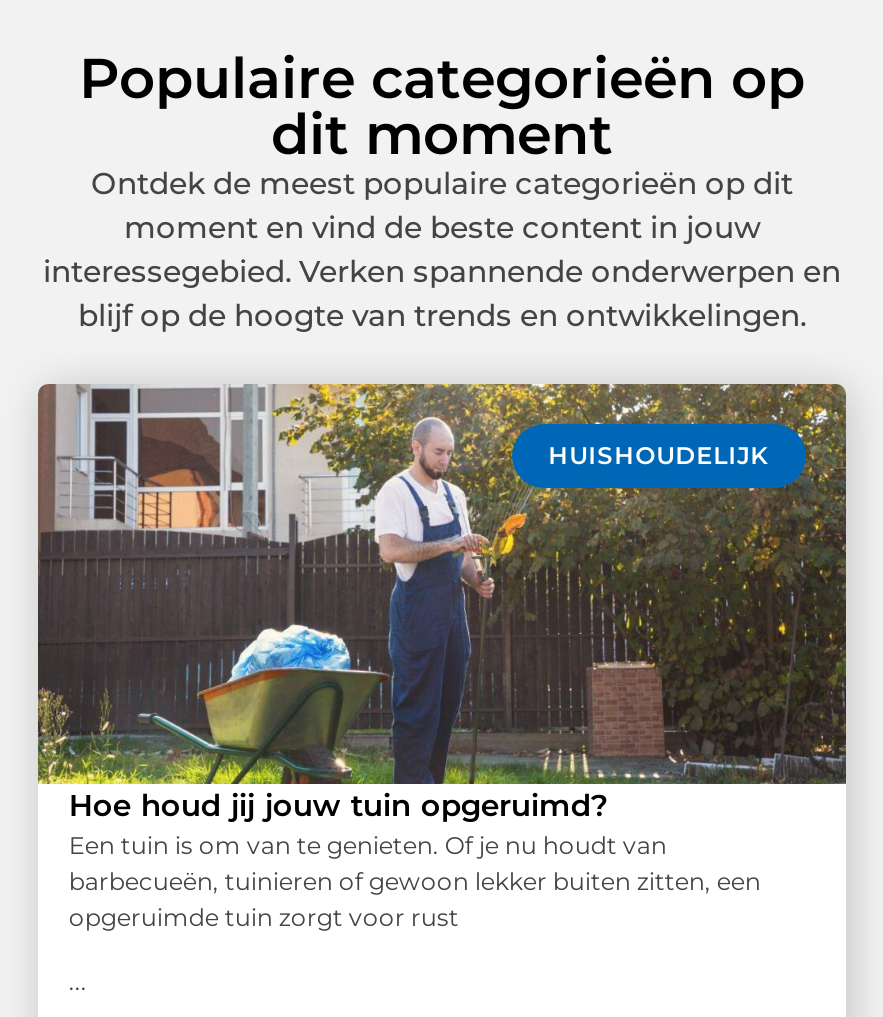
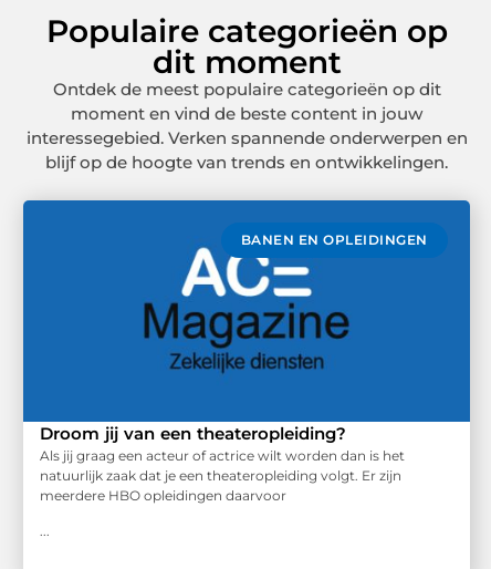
- [image]
- HUISHOUDELIJK
+ [image]
+ BANEN EN OPLEIDINGEN

- Hoe houd jij jouw tuin opgeruimd?
- Een tuin is om van te genieten. Of je nu houdt van
- barbecueën, tuinieren of gewoon lekker buiten zitten, een
- opgeruimde tuin zorgt voor rust
+ Droom jij van een theateropleiding?
+ Als jij graag een acteur of actrice wilt worden dan is het
+ natuurlijk zaak dat je een theateropleiding volgt. Er zijn
+ meerdere HBO opleidingen daarvoor
